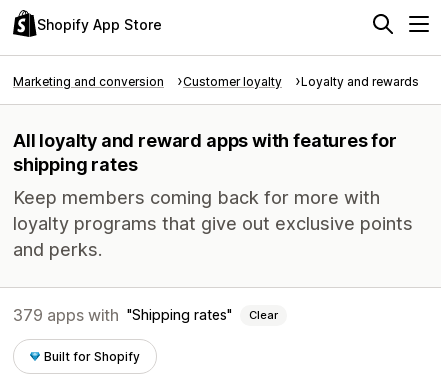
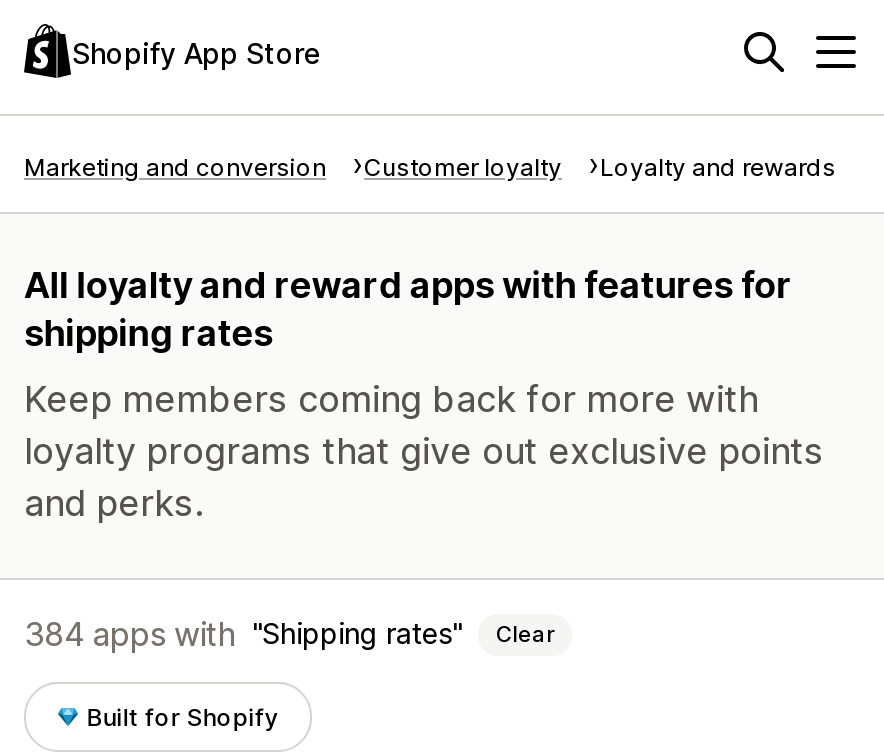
- 379 apps with Shipping rates Clear
+ 384 apps with Shipping rates Clear
